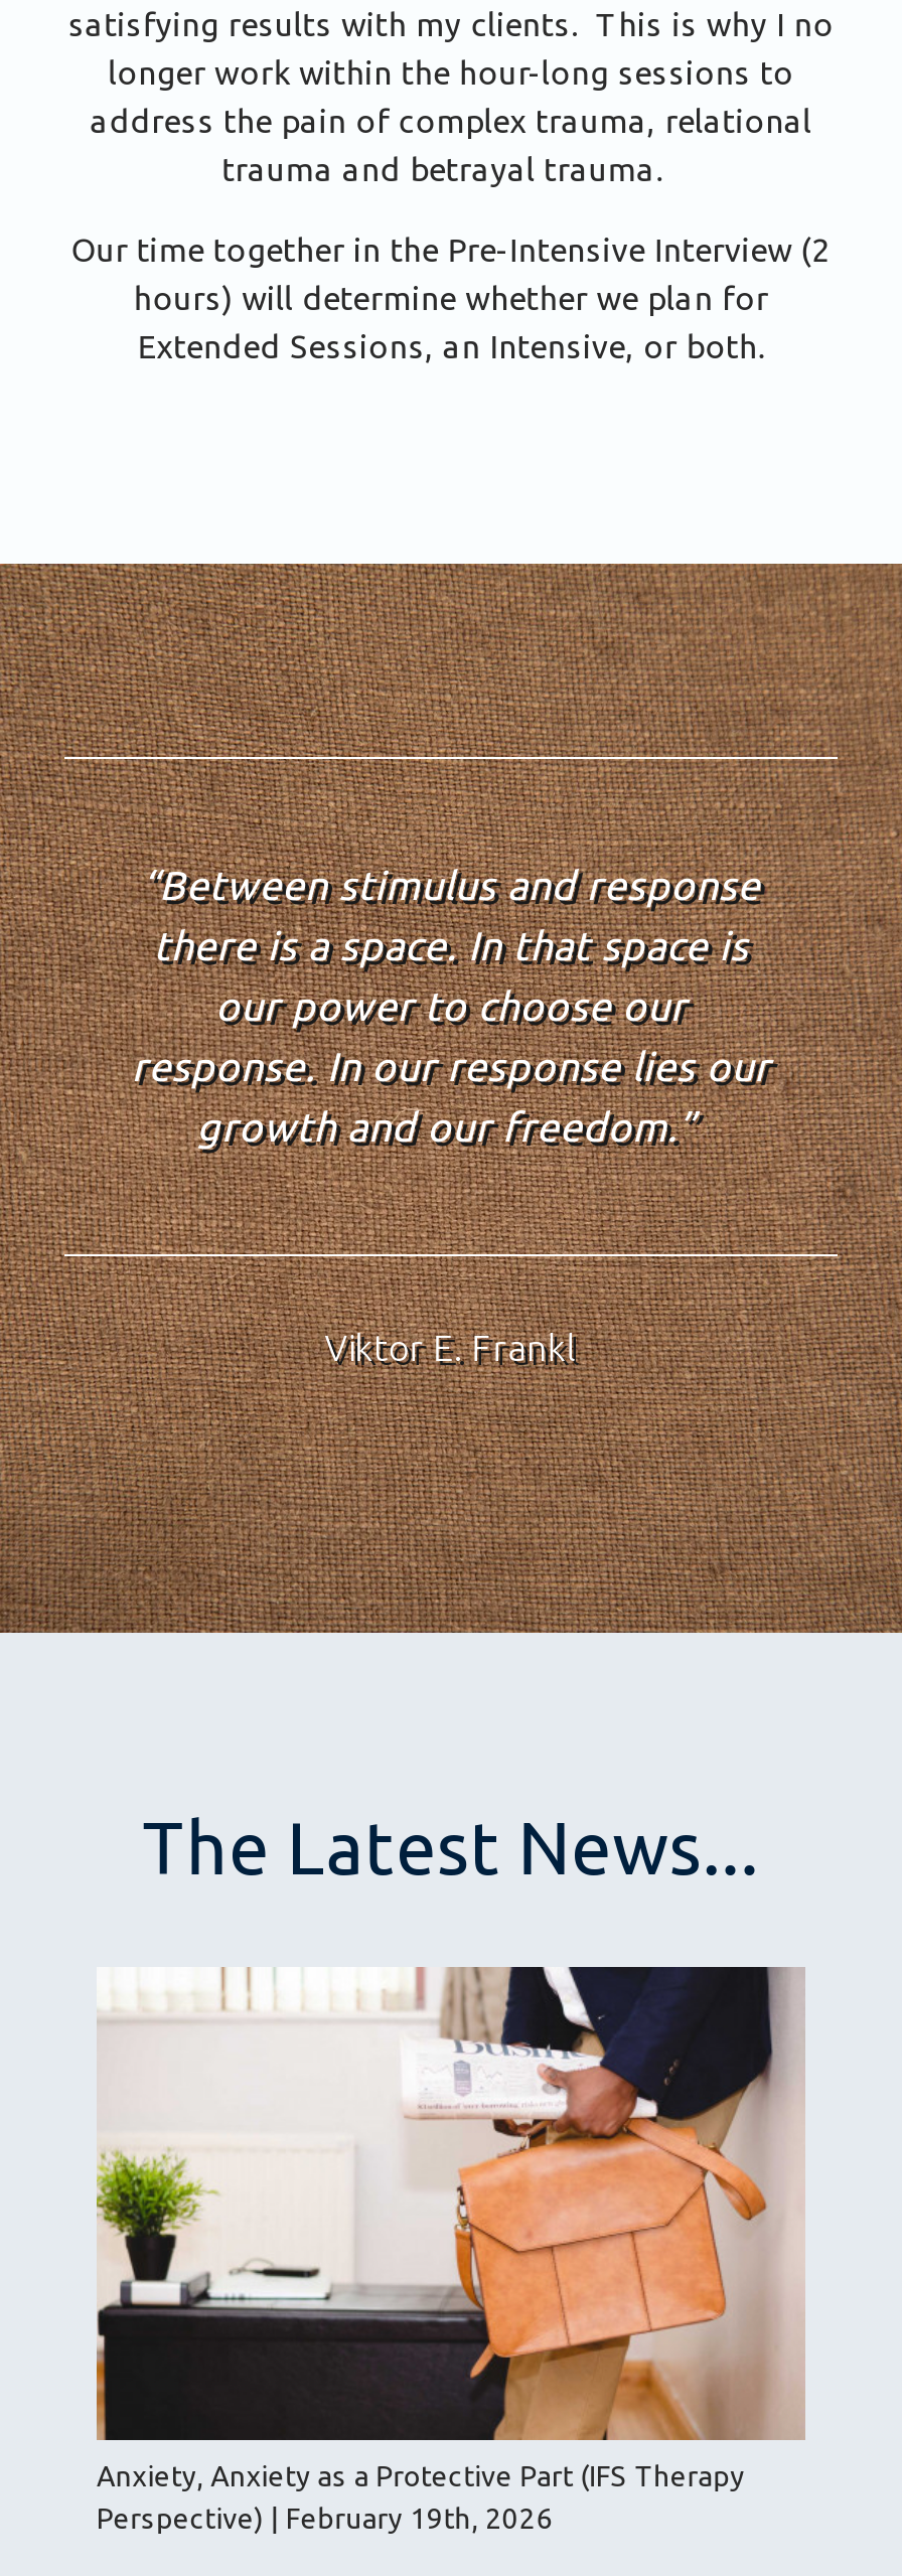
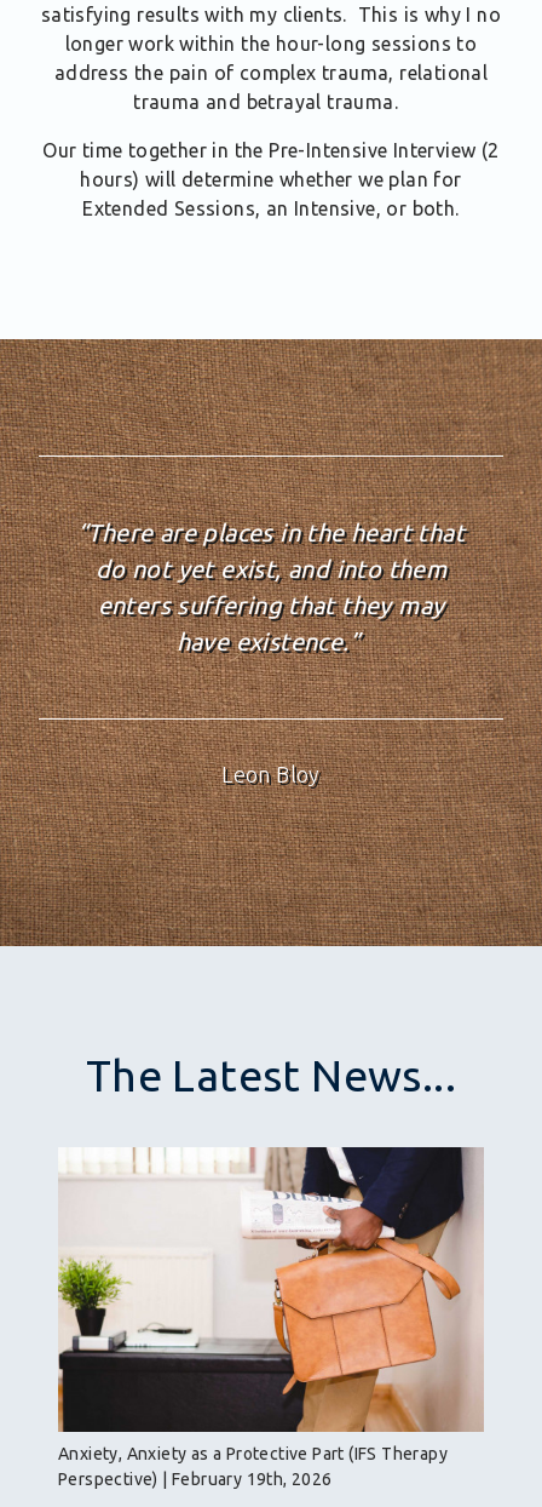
- “Between stimulus and response
- there is a space. In that space is
- our power to choose our
- response. In our response lies our
- growth and our freedom.”
+ “There are places in the heart that
+ do not yet exist, and into them
+ enters suffering that they may
+ have existence.”

- Viktor E. Frankl
+ Leon Bloy
